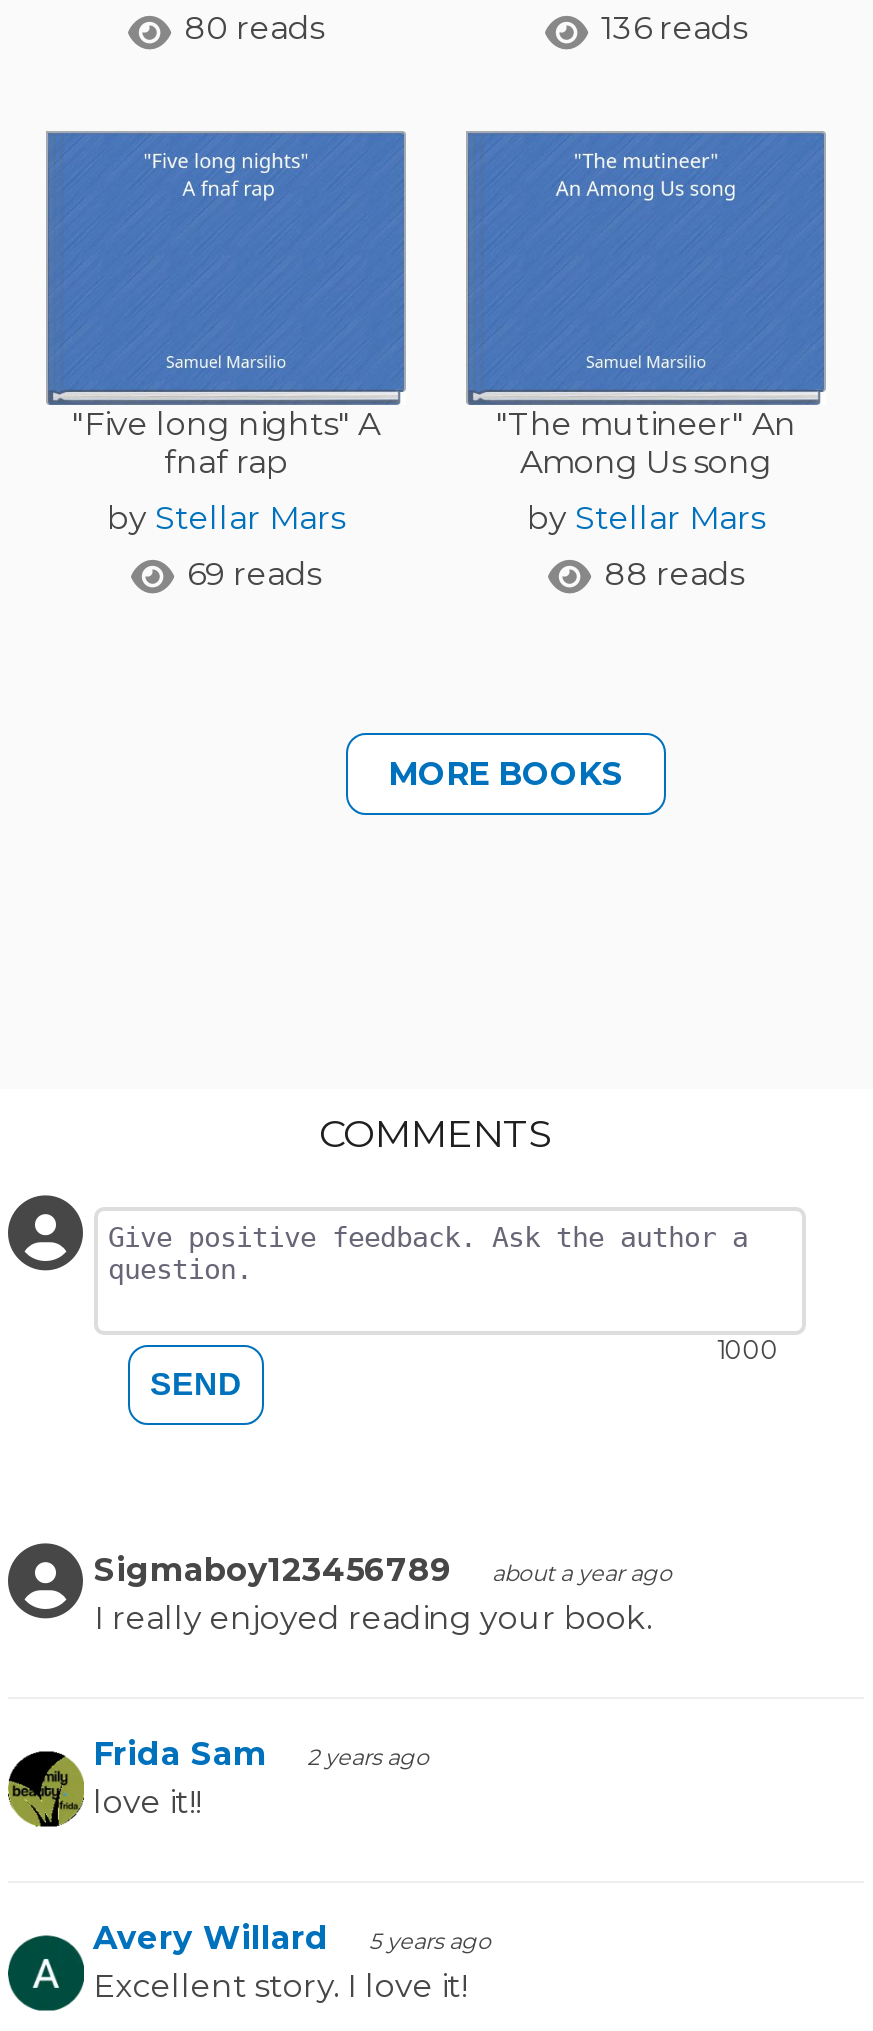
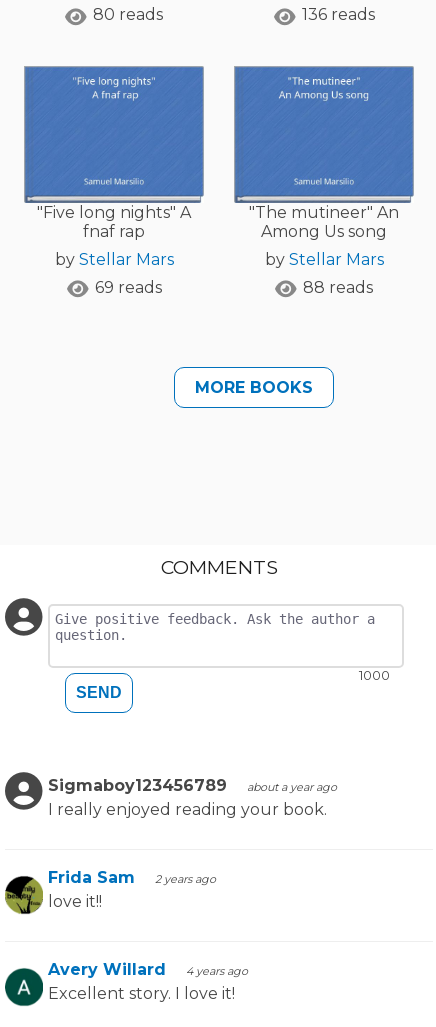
- Avery Willard 5 years ago
+ Avery Willard 4 years ago
